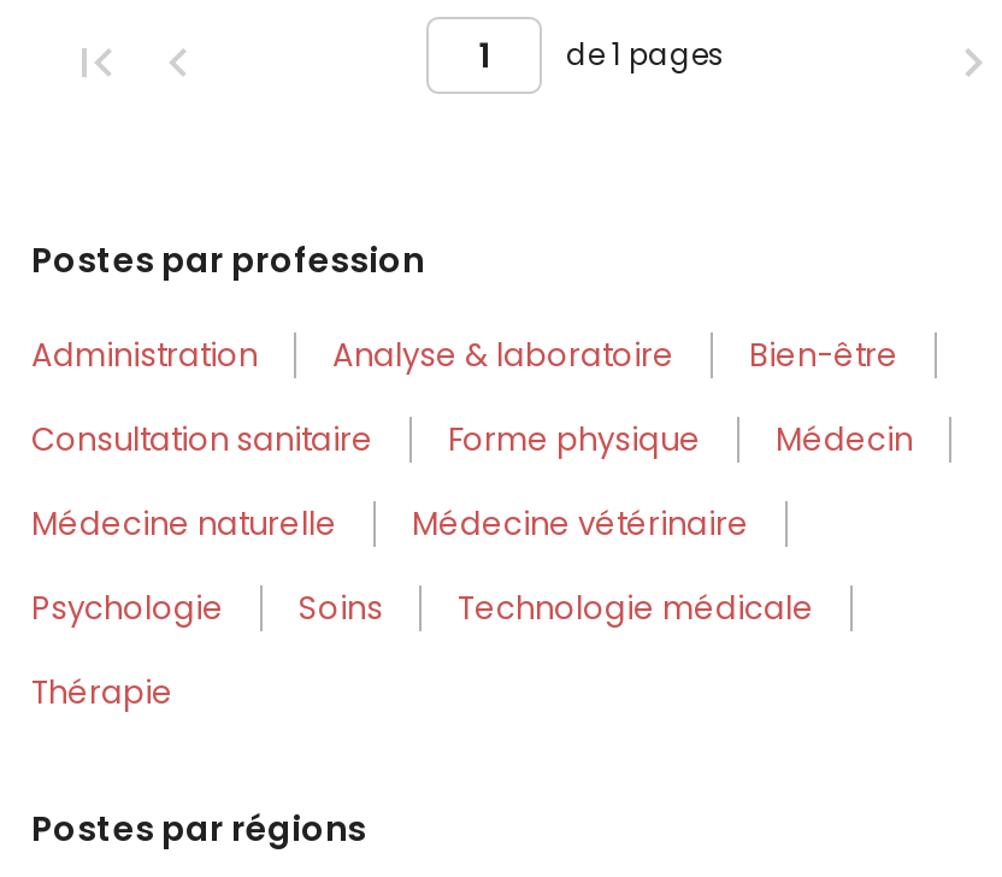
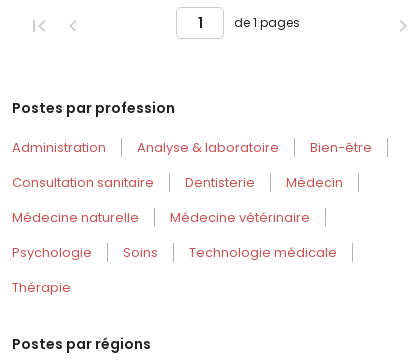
- Forme physique
+ Dentisterie
